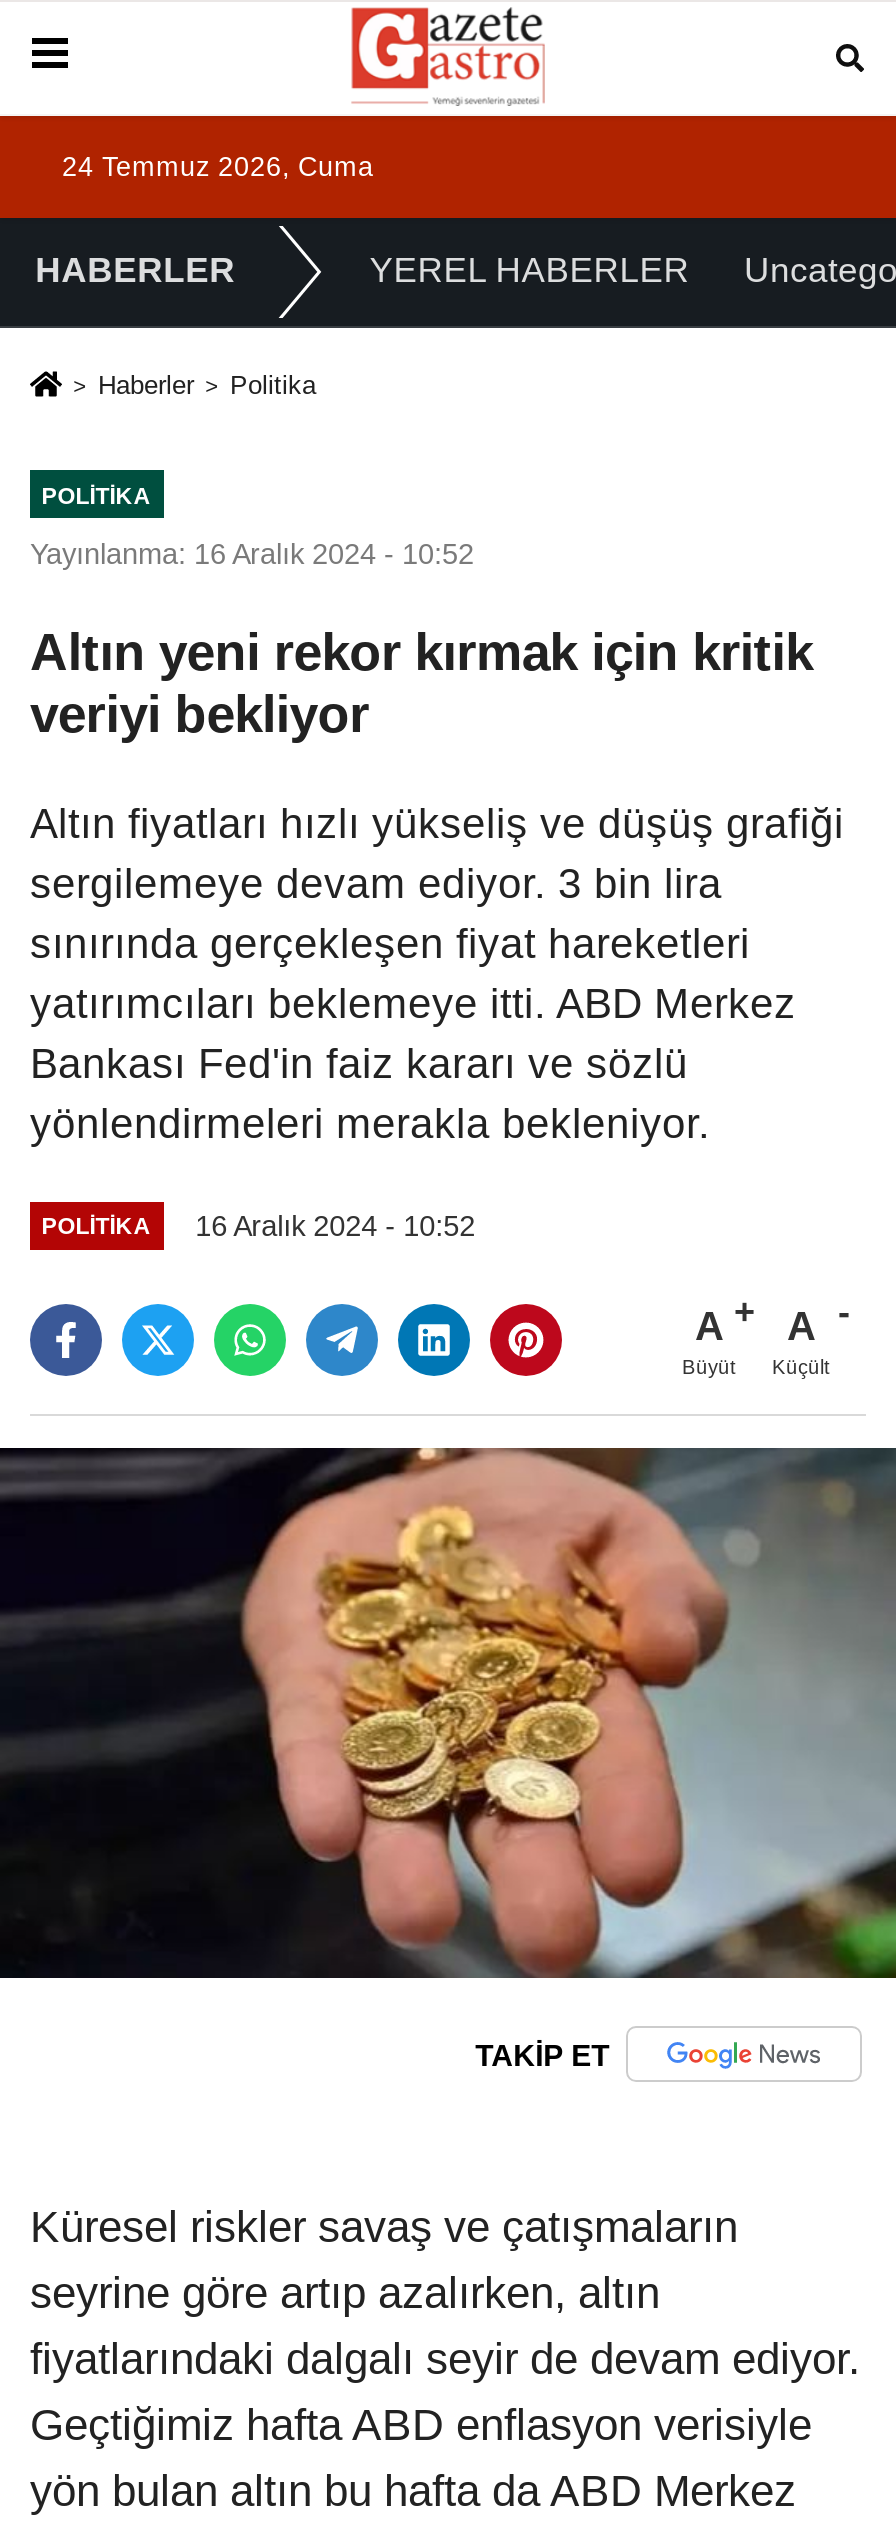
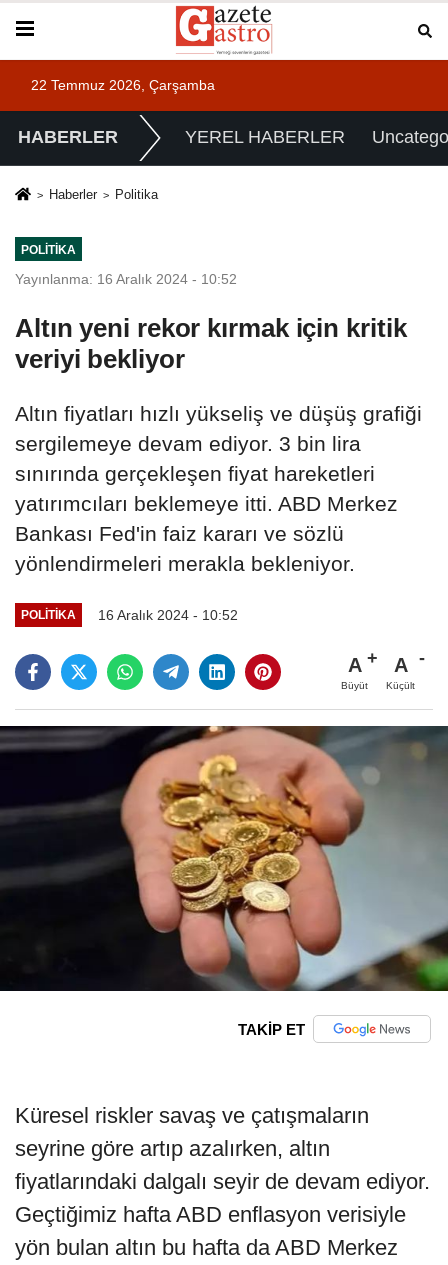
- 24 Temmuz 2026, Cuma
+ 22 Temmuz 2026, Çarşamba
